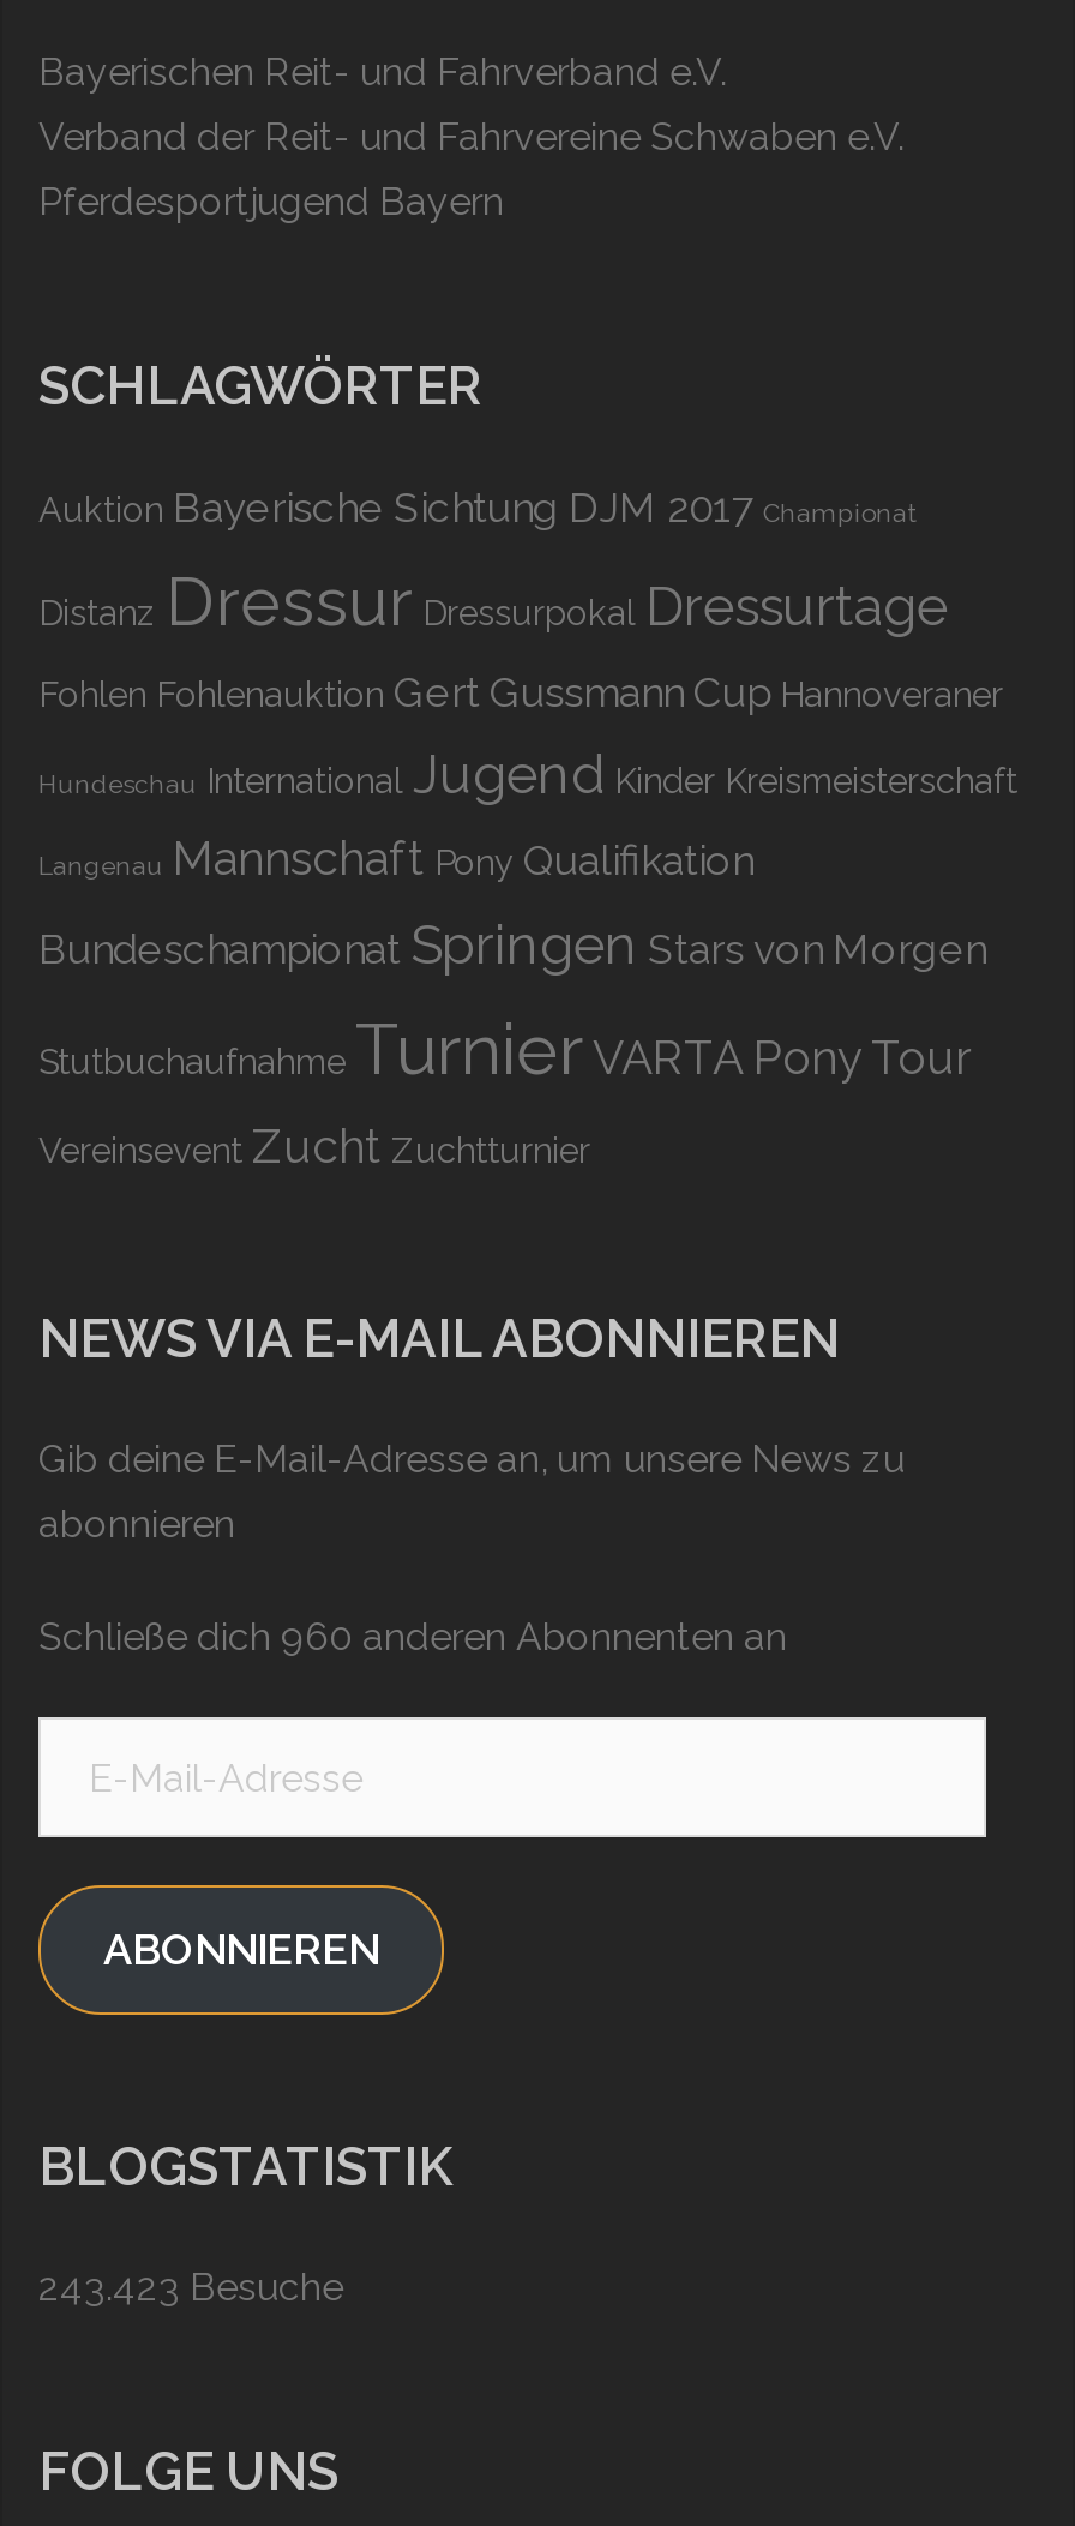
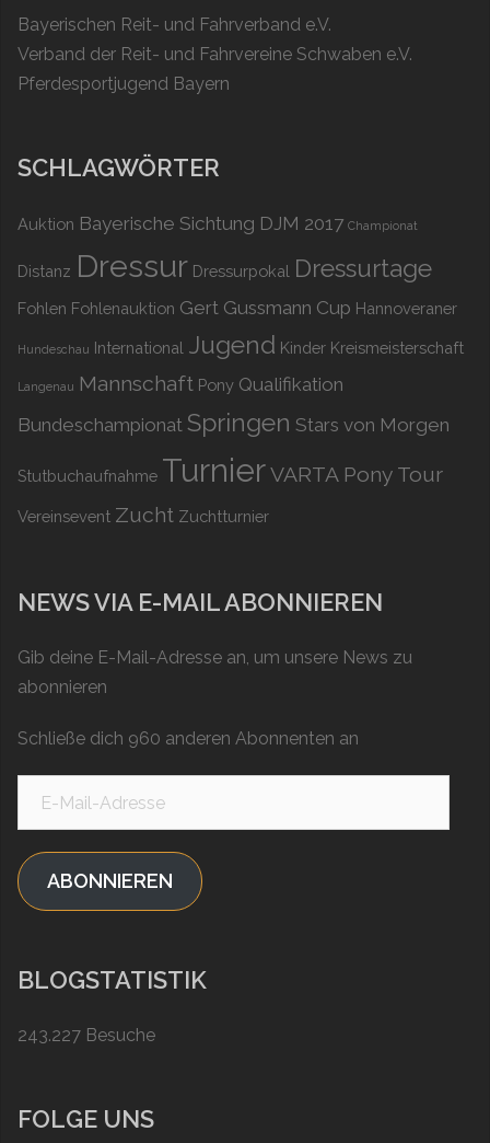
- 243.423 Besuche
+ 243.227 Besuche
